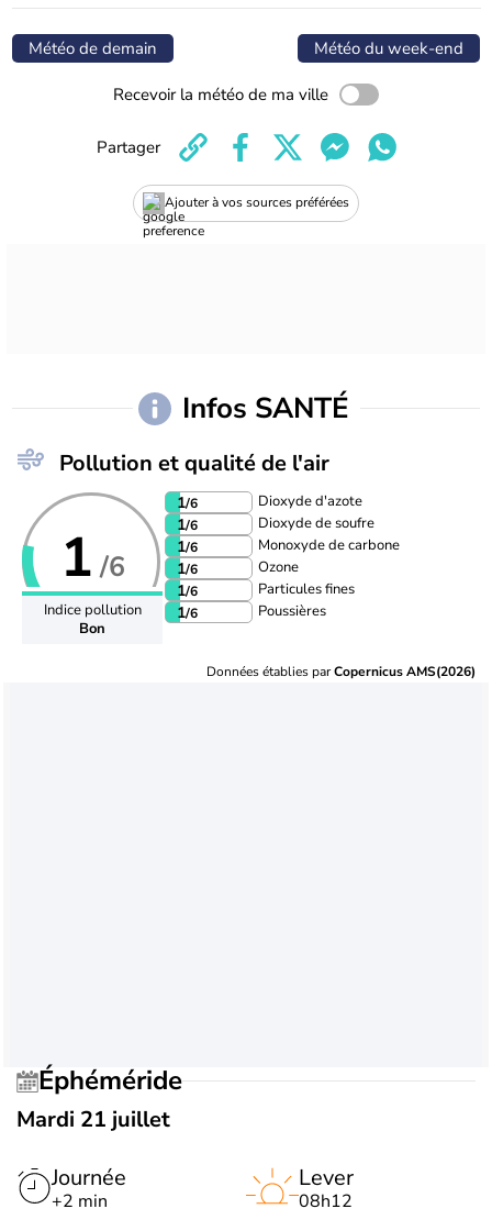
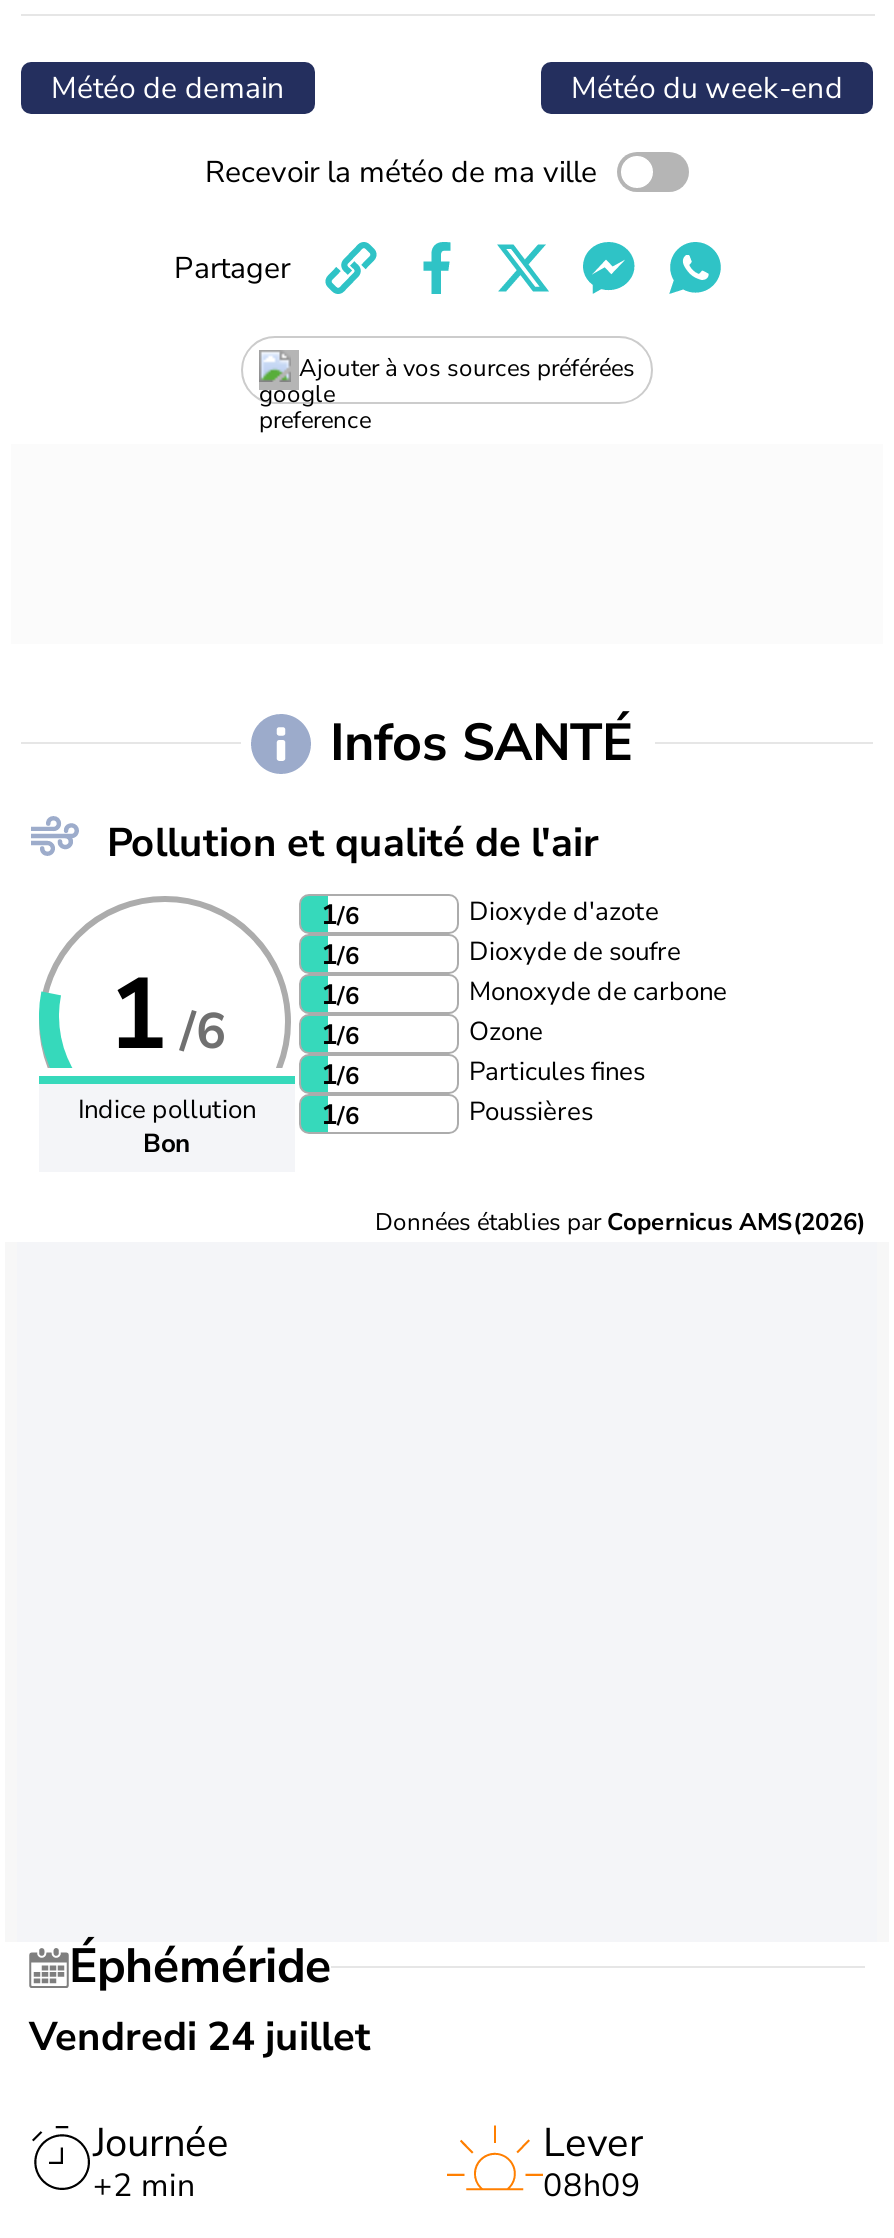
- Mardi 21 juillet
+ Vendredi 24 juillet

- 08h12
+ 08h09
